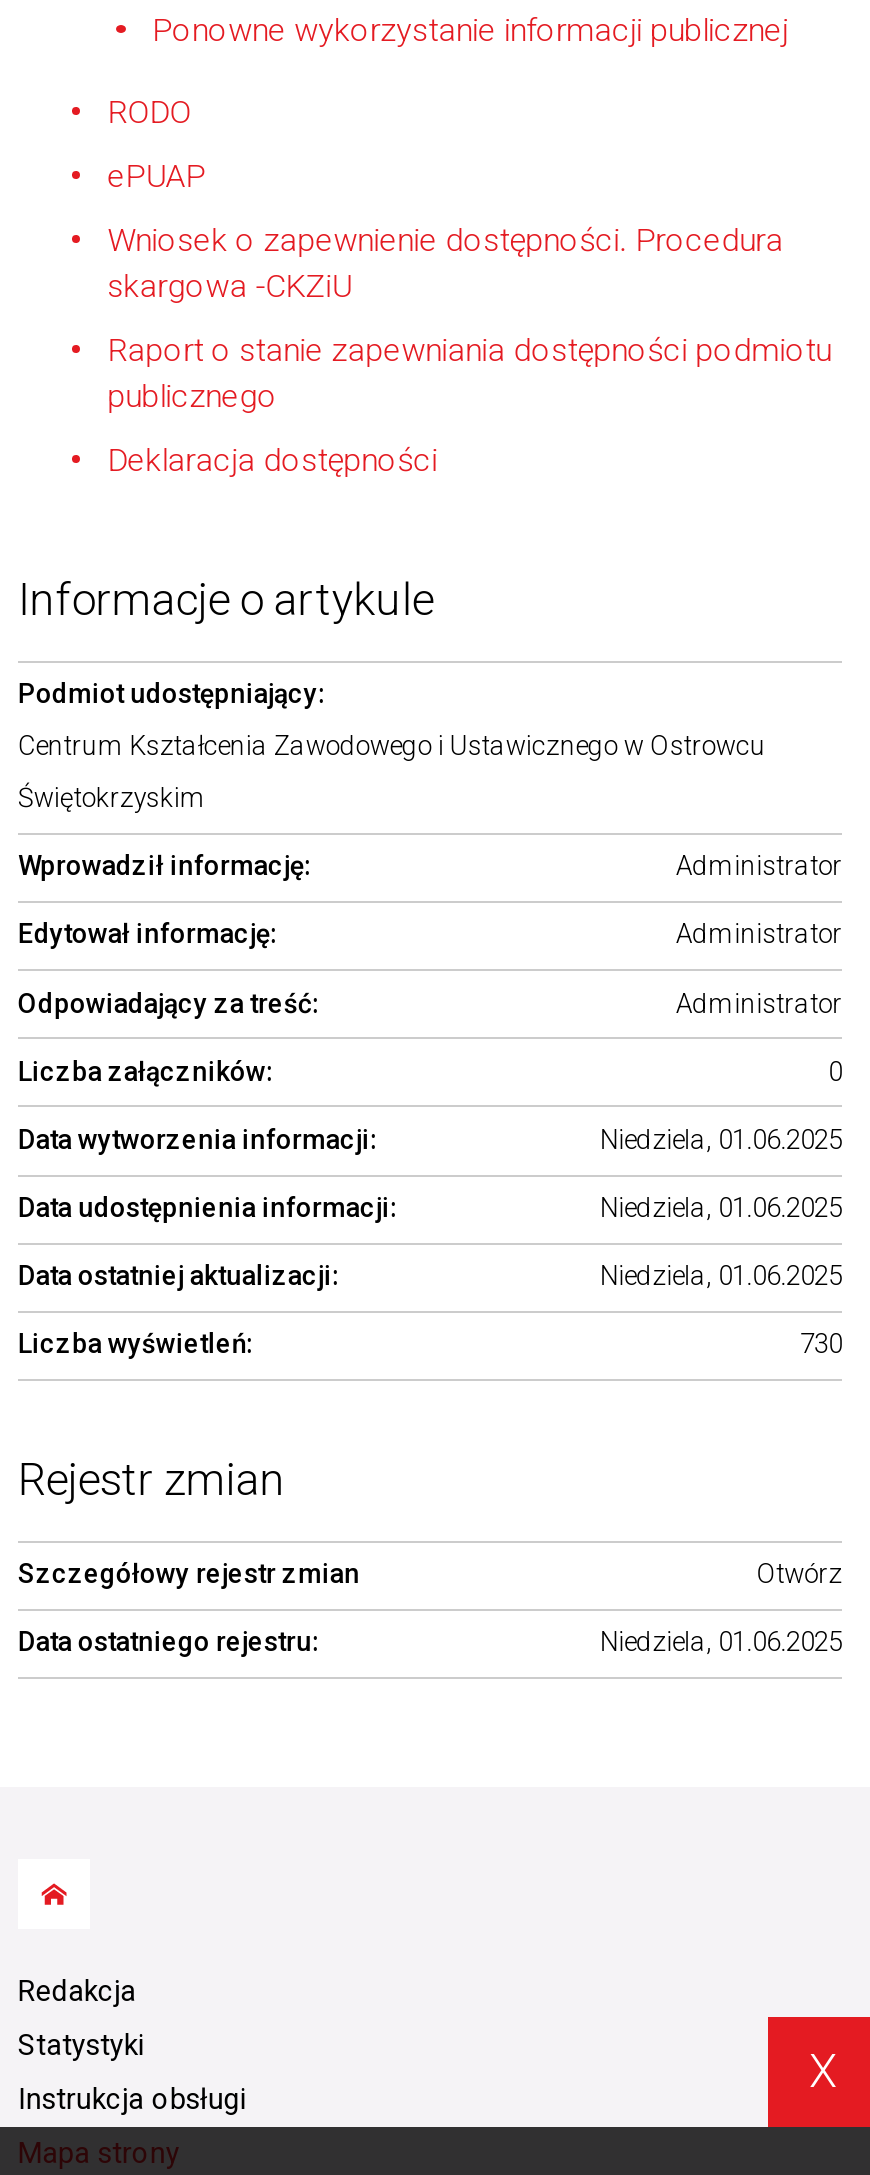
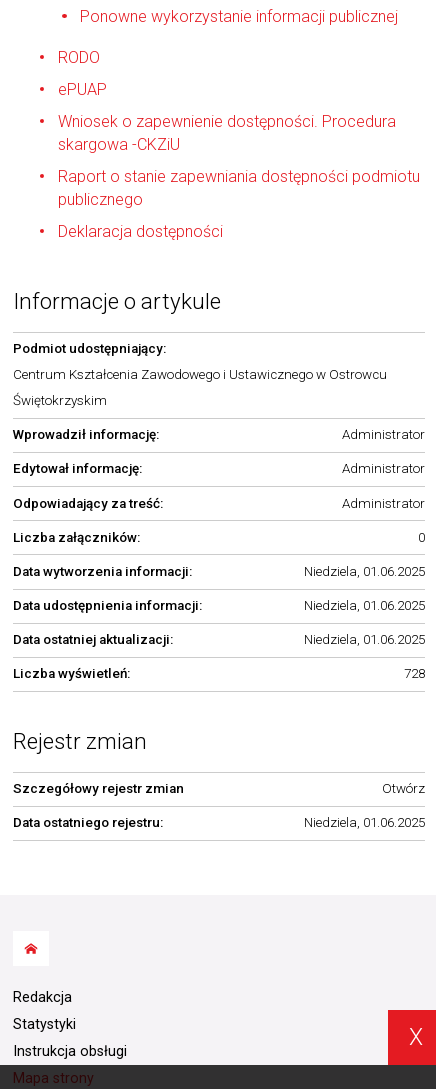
- 730
+ 728
